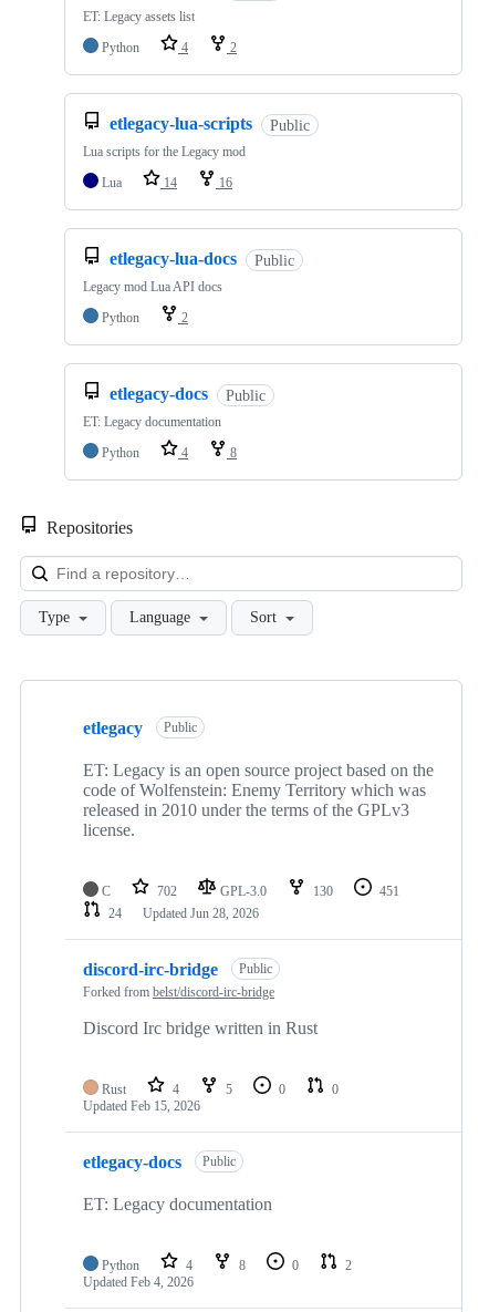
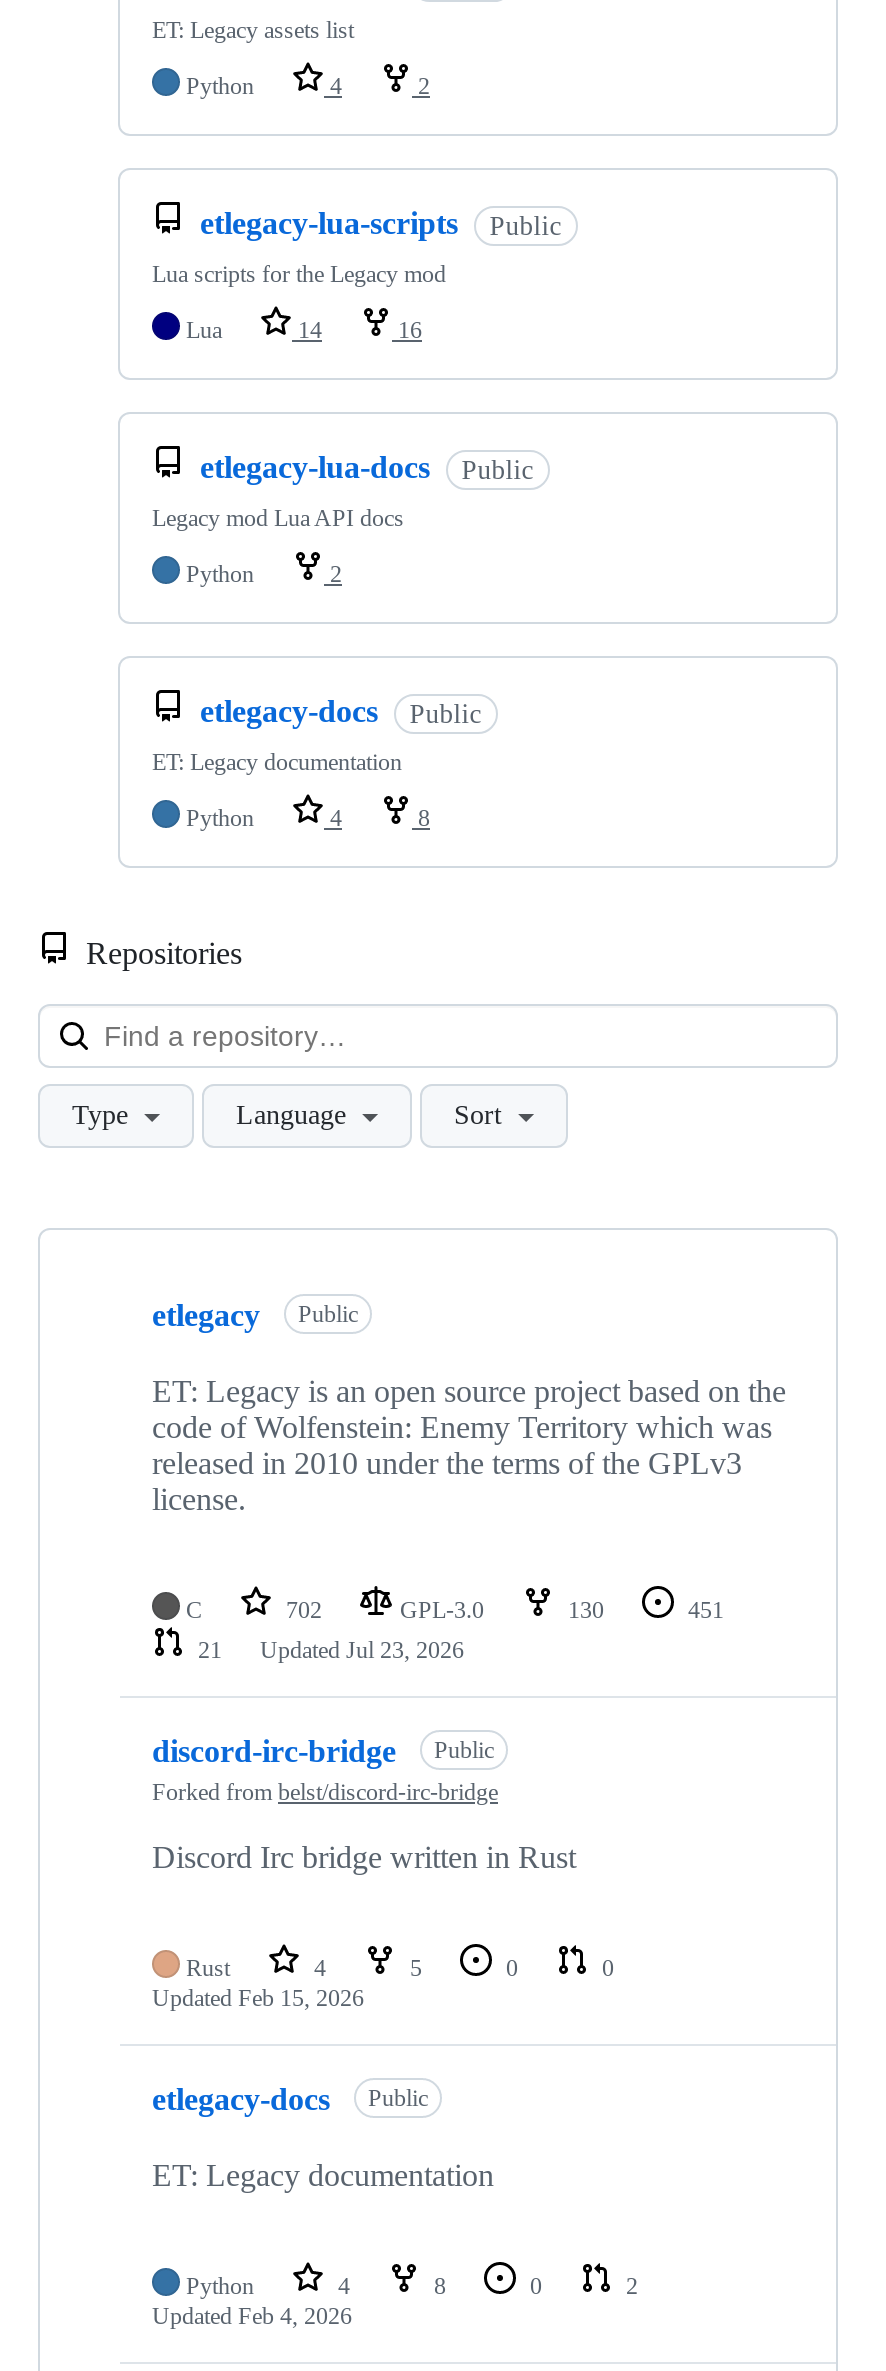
- 24
+ 21

- Updated Jun 28, 2026
+ Updated Jul 23, 2026
